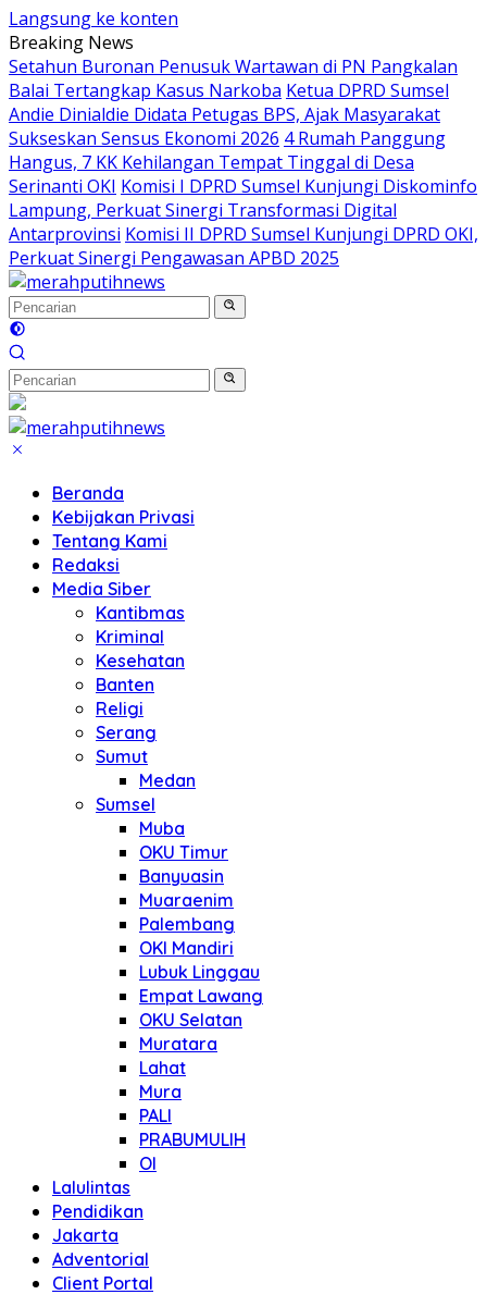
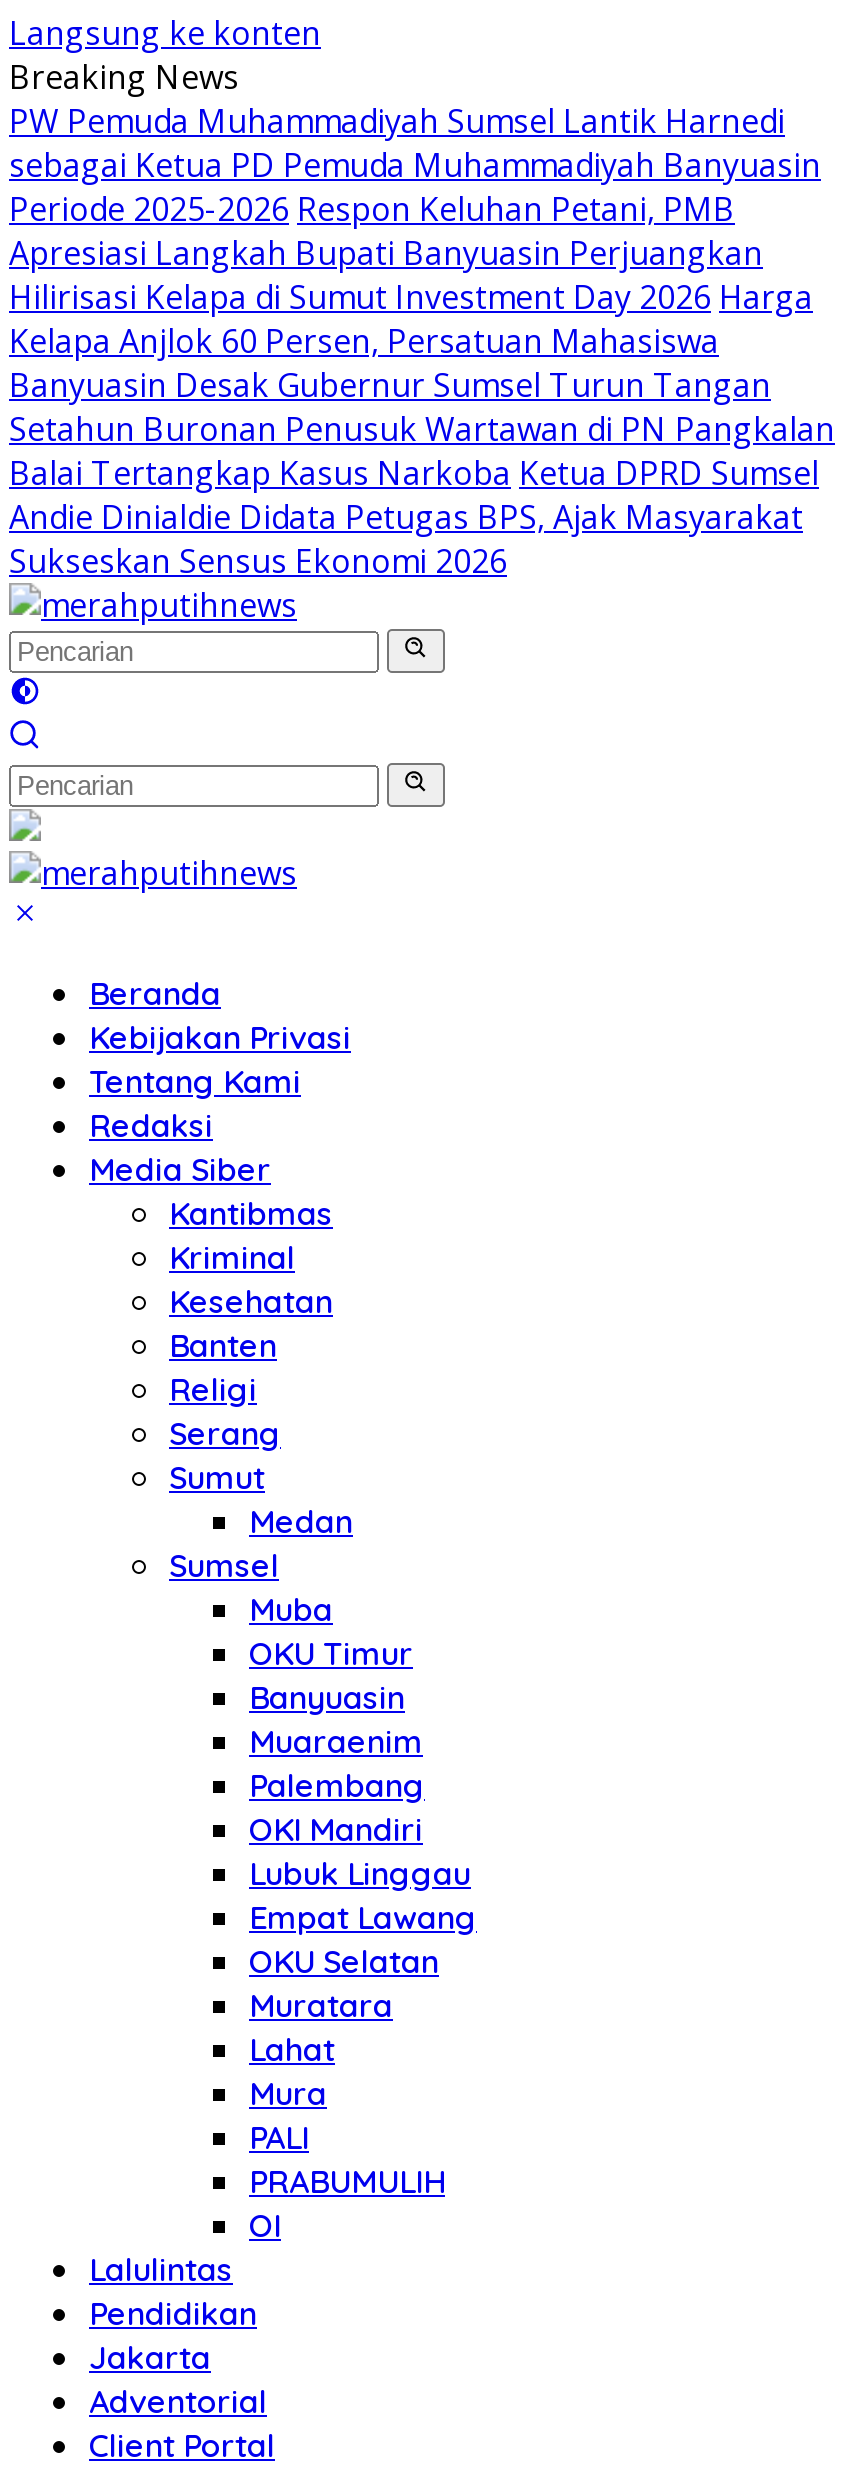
+ PW Pemuda Muhammadiyah Sumsel Lantik Harnedi
+ sebagai Ketua PD Pemuda Muhammadiyah Banyuasin
+ Periode 2025-2026 Respon Keluhan Petani, PMB
+ Apresiasi Langkah Bupati Banyuasin Perjuangkan
+ Hilirisasi Kelapa di Sumut Investment Day 2026 Harga
+ Kelapa Anjlok 60 Persen, Persatuan Mahasiswa
+ Banyuasin Desak Gubernur Sumsel Turun Tangan

moved down: Setahun Buronan Penusuk Wartawan di PN Pangkalan | Balai Tertangkap Kasus Narkoba Ketua DPRD Sumsel | Andie Dinialdie Didata Petugas BPS, Ajak Masyarakat

- Sukseskan Sensus Ekonomi 2026 4 Rumah Panggung
- Hangus, 7 KK Kehilangan Tempat Tinggal di Desa
- Serinanti OKI Komisi I DPRD Sumsel Kunjungi Diskominfo
- Lampung, Perkuat Sinergi Transformasi Digital
- Antarprovinsi Komisi II DPRD Sumsel Kunjungi DPRD OKI,
- Perkuat Sinergi Pengawasan APBD 2025
+ Sukseskan Sensus Ekonomi 2026
